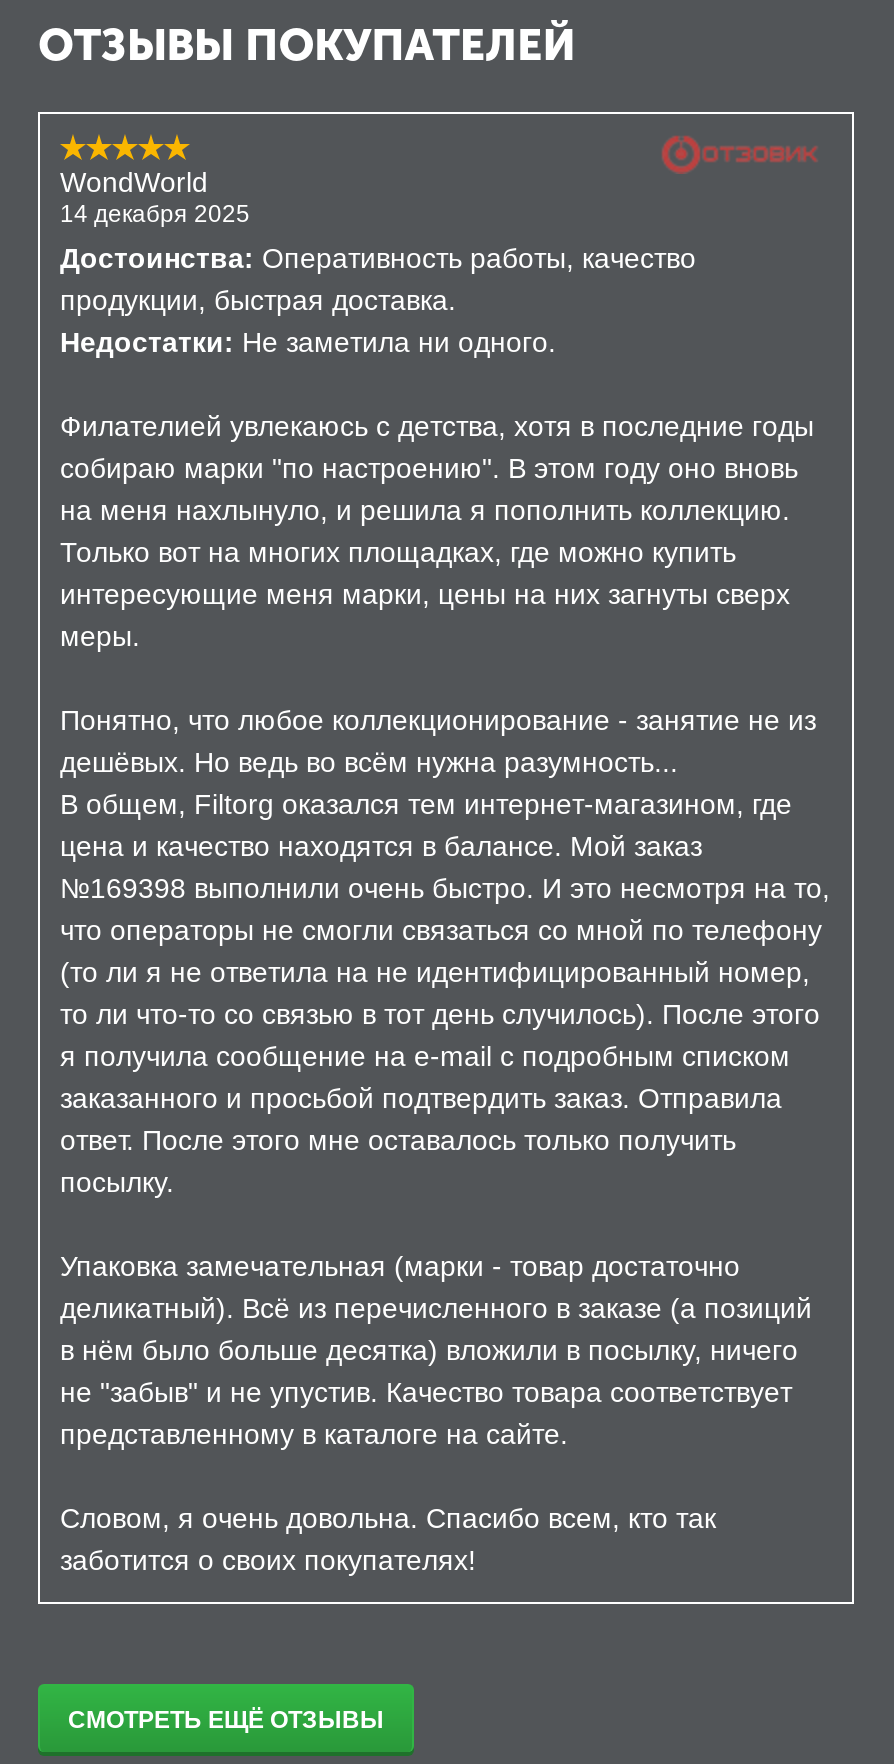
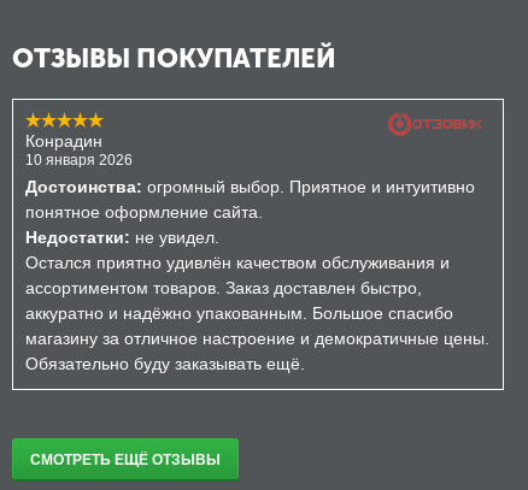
- WondWorld
- 14 декабря 2025
- Достоинства: Оперативность работы, качество
- продукции, быстрая доставка.
- Недостатки: Не заметила ни одного.
- Филателией увлекаюсь с детства, хотя в последние годы
- собираю марки "по настроению". В этом году оно вновь
- на меня нахлынуло, и решила я пополнить коллекцию.
- Только вот на многих площадках, где можно купить
- интересующие меня марки, цены на них загнуты сверх
- меры.
- Понятно, что любое коллекционирование - занятие не из
- дешёвых. Но ведь во всём нужна разумность...
- В общем, Filtorg оказался тем интернет-магазином, где
- цена и качество находятся в балансе. Мой заказ
- №169398 выполнили очень быстро. И это несмотря на то,
- что операторы не смогли связаться со мной по телефону
- (то ли я не ответила на не идентифицированный номер,
- то ли что-то со связью в тот день случилось). После этого
- я получила сообщение на e-mail с подробным списком
- заказанного и просьбой подтвердить заказ. Отправила
- ответ. После этого мне оставалось только получить
- посылку.
- Упаковка замечательная (марки - товар достаточно
- деликатный). Всё из перечисленного в заказе (а позиций
- в нём было больше десятка) вложили в посылку, ничего
- не "забыв" и не упустив. Качество товара соответствует
- представленному в каталоге на сайте.
- Словом, я очень довольна. Спасибо всем, кто так
- заботится о своих покупателях!
+ Конрадин
+ 10 января 2026
+ Достоинства: огромный выбор. Приятное и интуитивно
+ понятное оформление сайта.
+ Недостатки: не увидел.
+ Остался приятно удивлён качеством обслуживания и
+ ассортиментом товаров. Заказ доставлен быстро,
+ аккуратно и надёжно упакованным. Большое спасибо
+ магазину за отличное настроение и демократичные цены.
+ Обязательно буду заказывать ещё.
